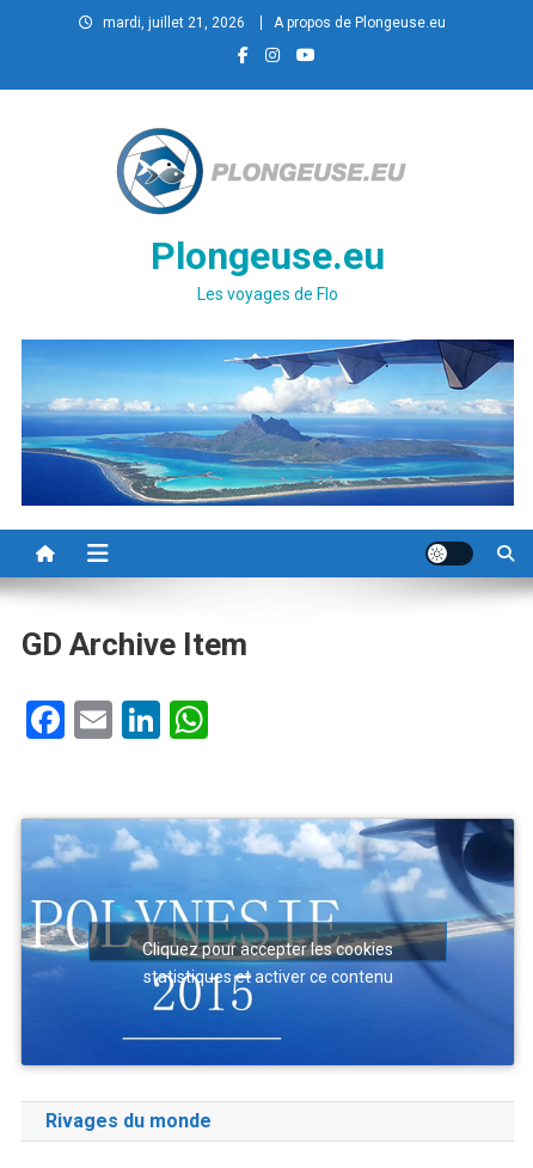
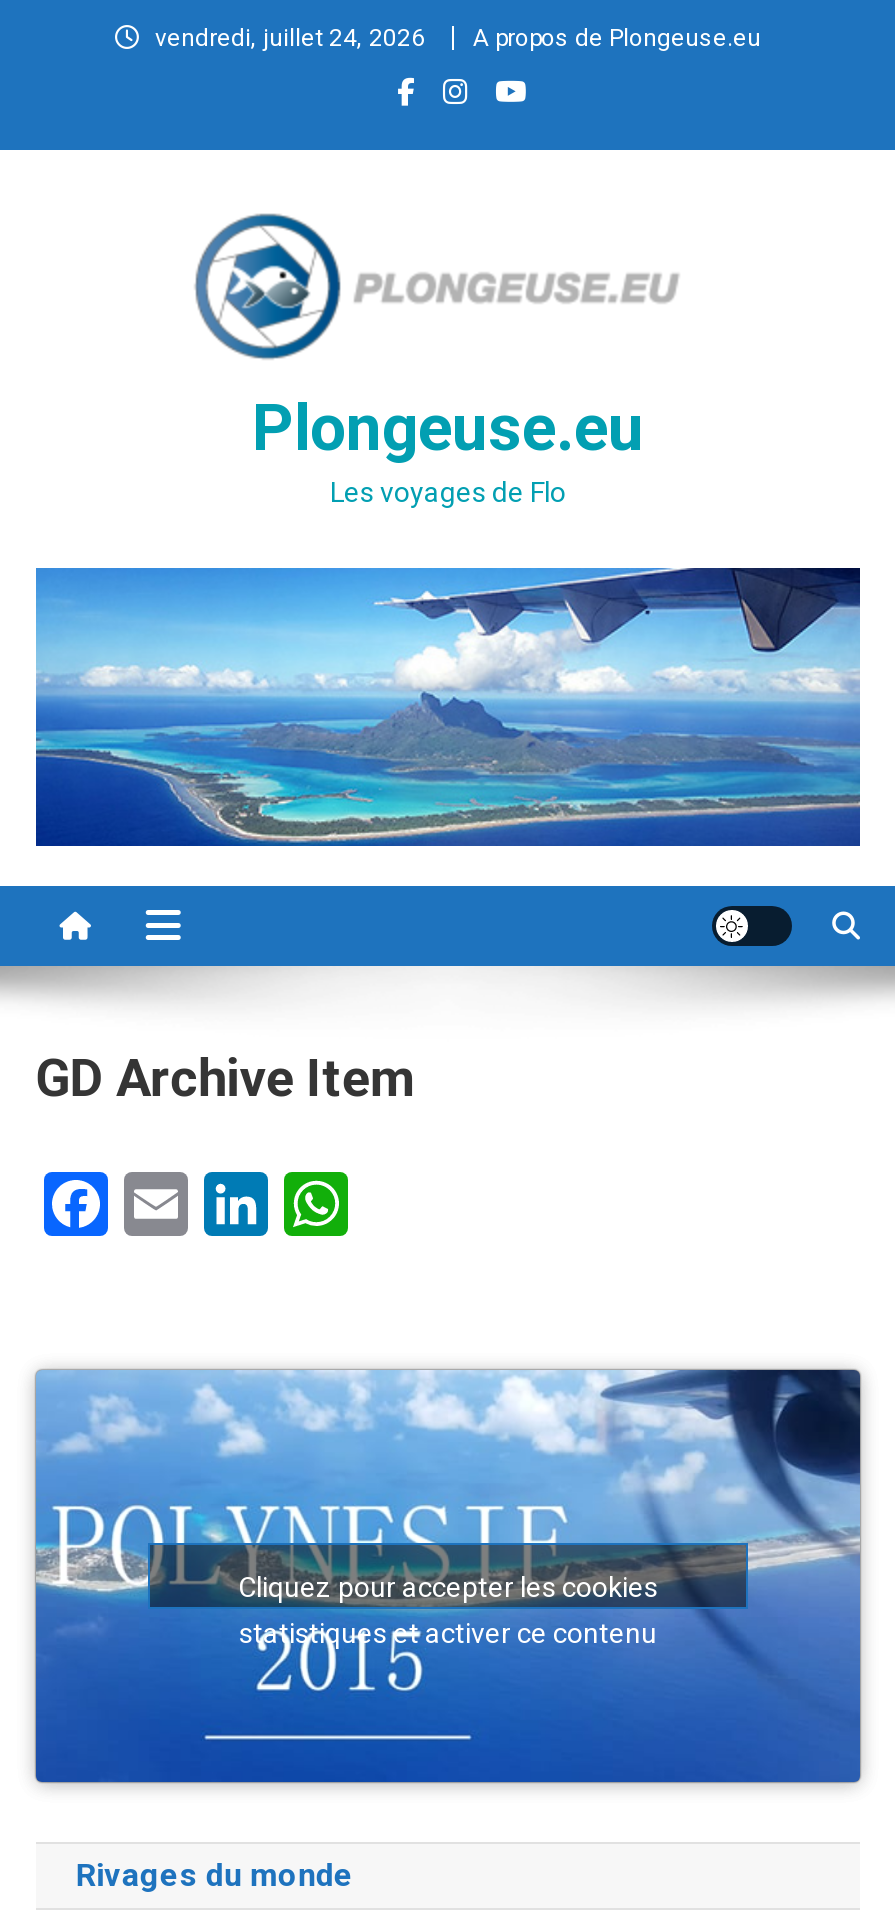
- mardi, juillet 21, 2026
+ vendredi, juillet 24, 2026
